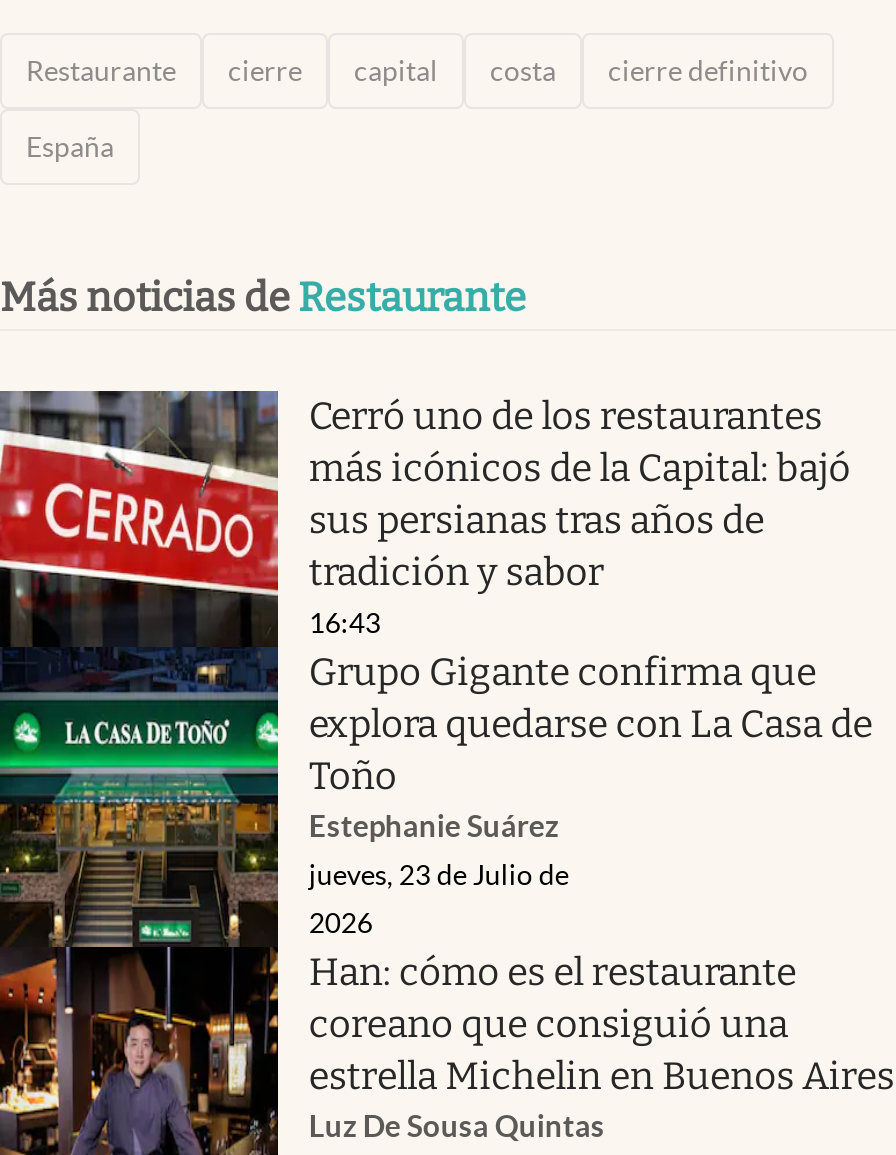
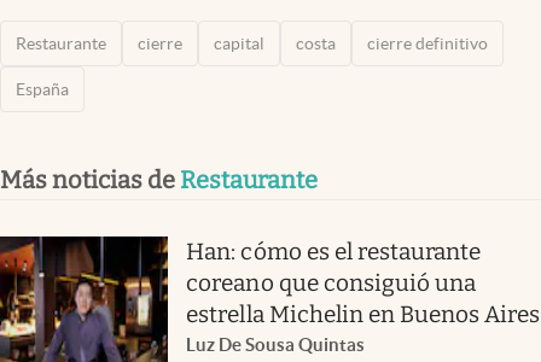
- [image]
- Cerró uno de los restaurantes
- más icónicos de la Capital: bajó
- sus persianas tras años de
- tradición y sabor
- 16:43
- Grupo Gigante confirma que
- explora quedarse con La Casa de
- Toño
- Estephanie Suárez
- jueves, 23 de Julio de
- 2026
